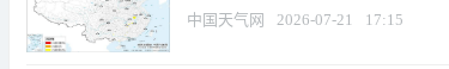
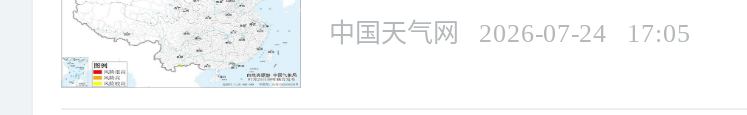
- 2026-07-21
- 17:15
+ 2026-07-24
+ 17:05
